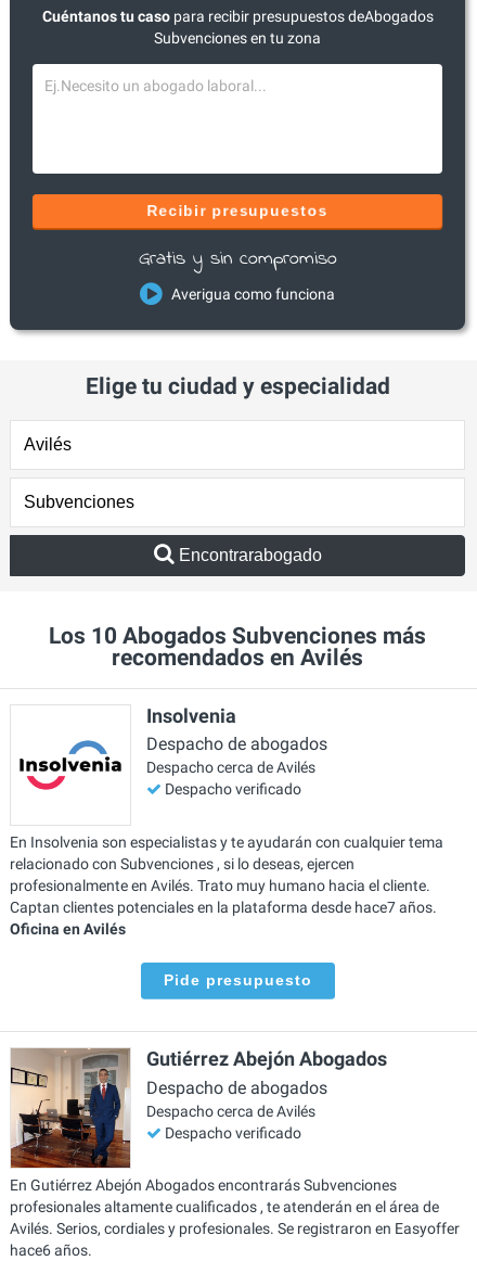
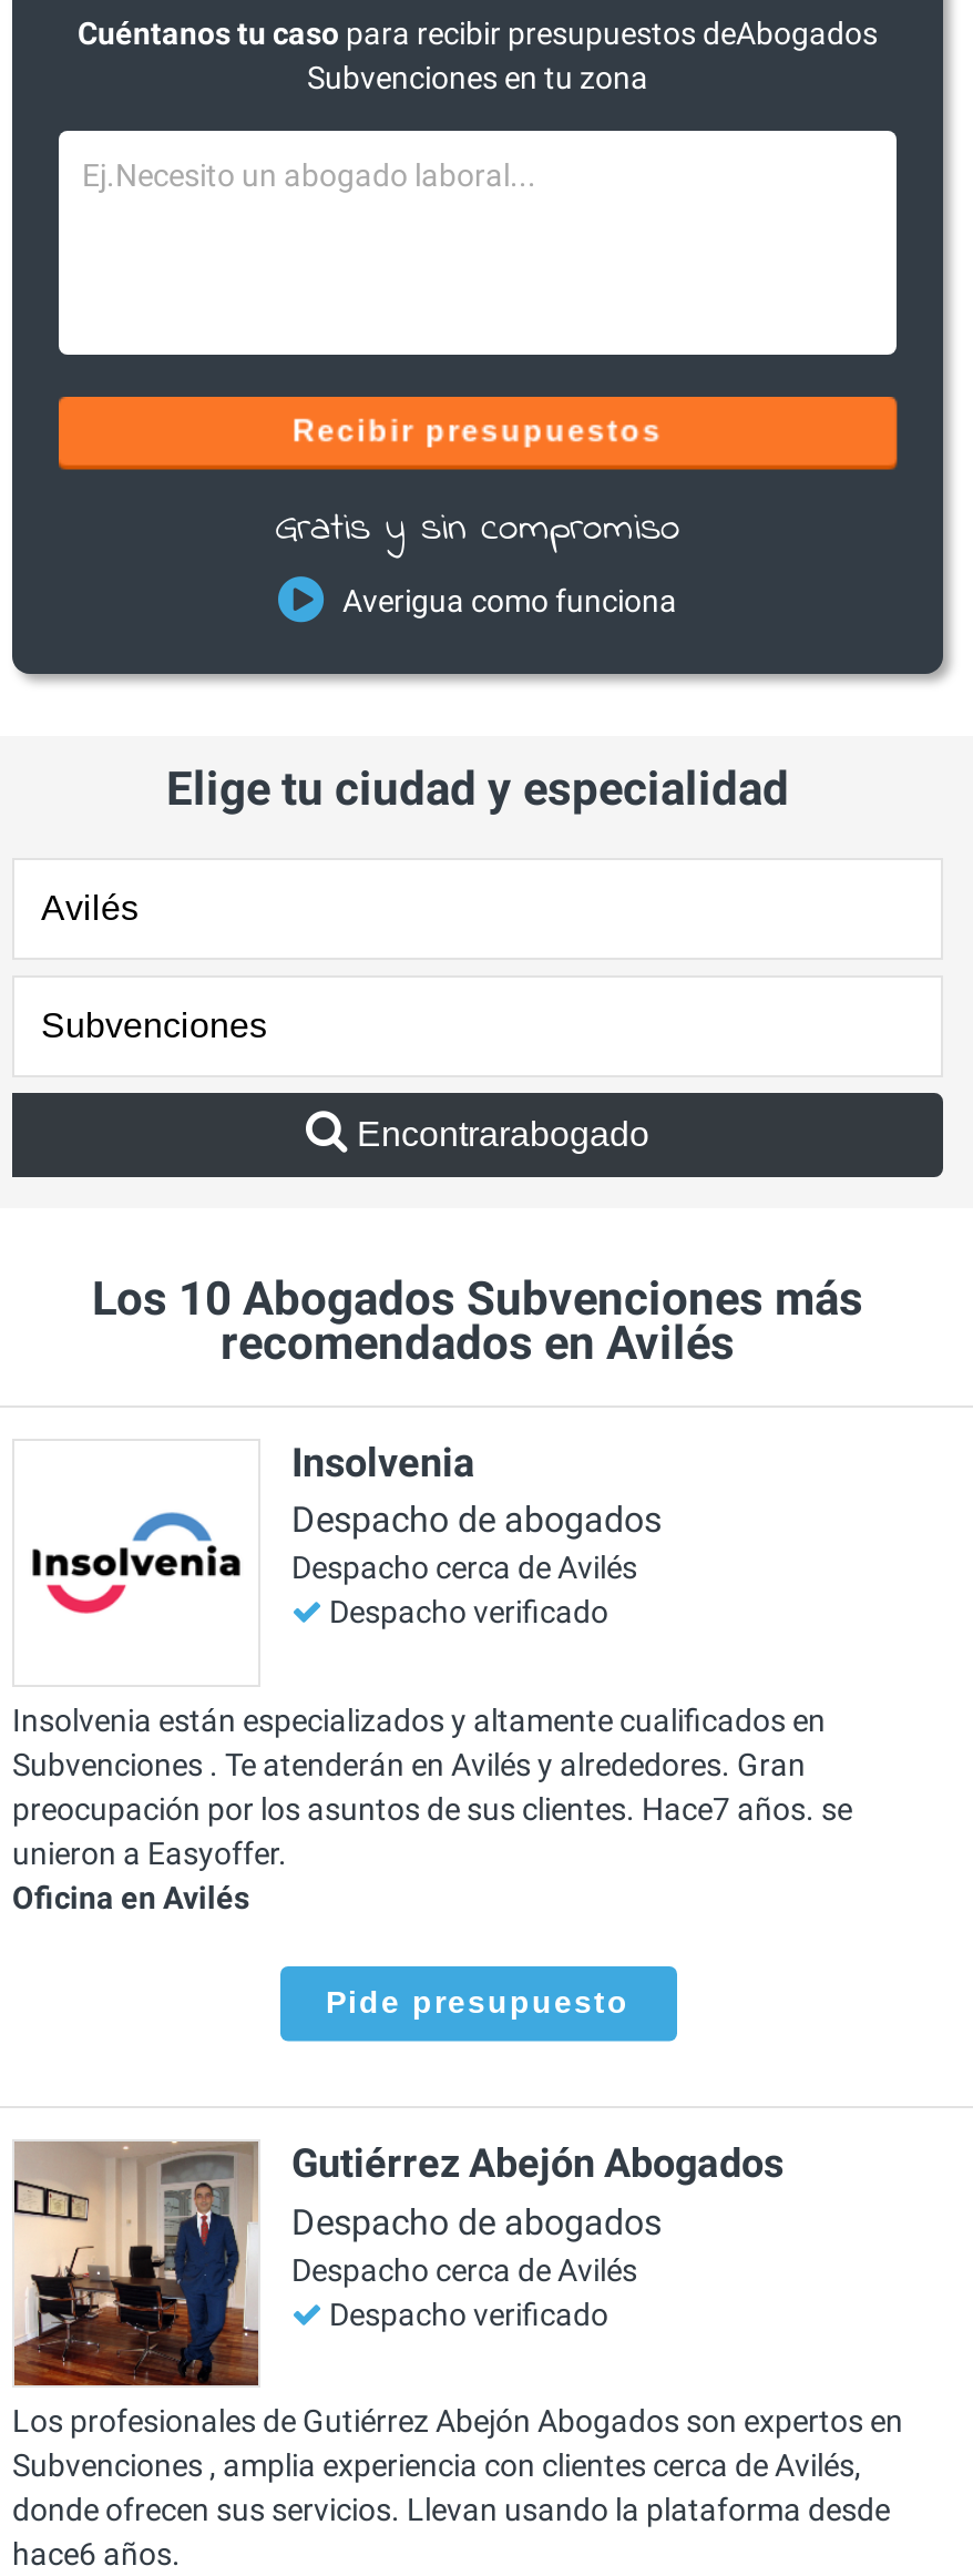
- En Insolvenia son especialistas y te ayudarán con cualquier tema
- relacionado con Subvenciones , si lo deseas, ejercen
- profesionalmente en Avilés. Trato muy humano hacia el cliente.
- Captan clientes potenciales en la plataforma desde hace7 años.
+ Insolvenia están especializados y altamente cualificados en
+ Subvenciones . Te atenderán en Avilés y alrededores. Gran
+ preocupación por los asuntos de sus clientes. Hace7 años. se
+ unieron a Easyoffer.

- En Gutiérrez Abejón Abogados encontrarás Subvenciones
- profesionales altamente cualificados , te atenderán en el área de
- Avilés. Serios, cordiales y profesionales. Se registraron en Easyoffer
+ Los profesionales de Gutiérrez Abejón Abogados son expertos en
+ Subvenciones , amplia experiencia con clientes cerca de Avilés,
+ donde ofrecen sus servicios. Llevan usando la plataforma desde
